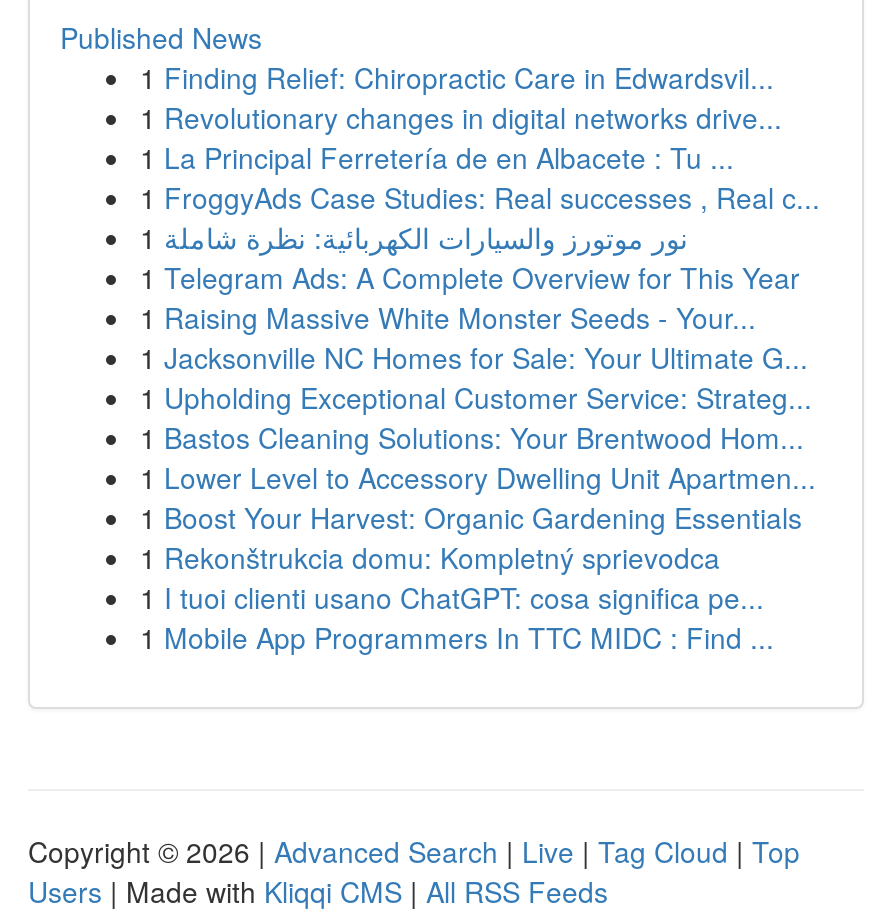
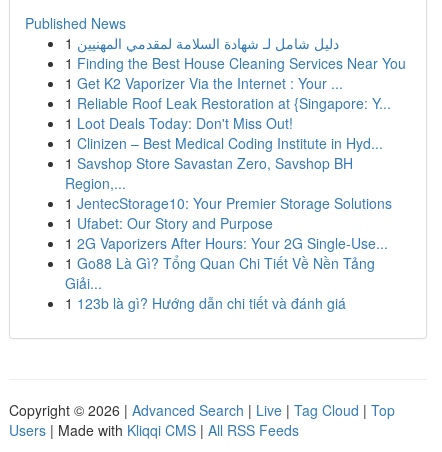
- 1 Finding Relief: Chiropractic Care in Edwardsvil...
- 1 Revolutionary changes in digital networks drive...
- 1 La Principal Ferretería de en Albacete : Tu ...
- 1 FroggyAds Case Studies: Real successes , Real c...
- 1 نور موتورز والسيارات الكهربائية: نظرة شاملة
- 1 Telegram Ads: A Complete Overview for This Year
- 1 Raising Massive White Monster Seeds - Your...
- 1 Jacksonville NC Homes for Sale: Your Ultimate G...
- 1 Upholding Exceptional Customer Service: Strateg...
- 1 Bastos Cleaning Solutions: Your Brentwood Hom...
- 1 Lower Level to Accessory Dwelling Unit Apartmen...
- 1 Boost Your Harvest: Organic Gardening Essentials
- 1 Rekonštrukcia domu: Kompletný sprievodca
- 1 I tuoi clienti usano ChatGPT: cosa significa pe...
- 1 Mobile App Programmers In TTC MIDC : Find ...
+ 1 دليل شامل لـ شهادة السلامة لمقدمي المهنيين
+ 1 Finding the Best House Cleaning Services Near You
+ 1 Get K2 Vaporizer Via the Internet : Your ...
+ 1 Reliable Roof Leak Restoration at {Singapore: Y...
+ 1 Loot Deals Today: Don't Miss Out!
+ 1 Clinizen – Best Medical Coding Institute in Hyd...
+ 1 Savshop Store Savastan Zero, Savshop BH
+ Region,...
+ 1 JentecStorage10: Your Premier Storage Solutions
+ 1 Ufabet: Our Story and Purpose
+ 1 2G Vaporizers After Hours: Your 2G Single-Use...
+ 1 Go88 Là Gì? Tổng Quan Chi Tiết Về Nền Tảng
+ Giải...
+ 1 123b là gì? Hướng dẫn chi tiết và đánh giá
